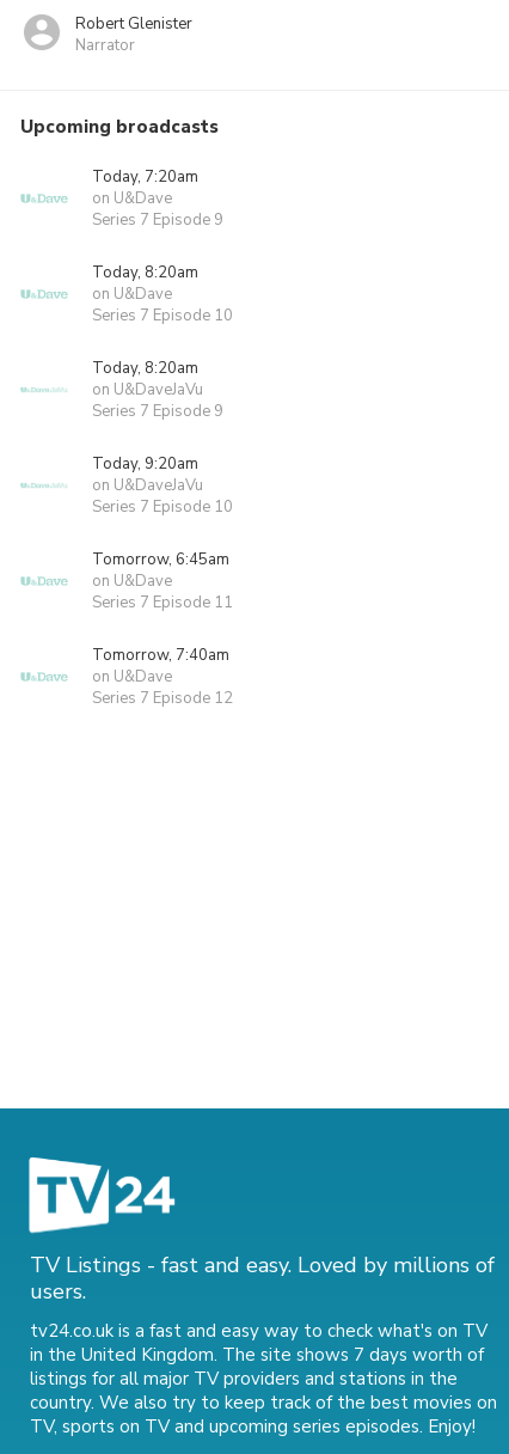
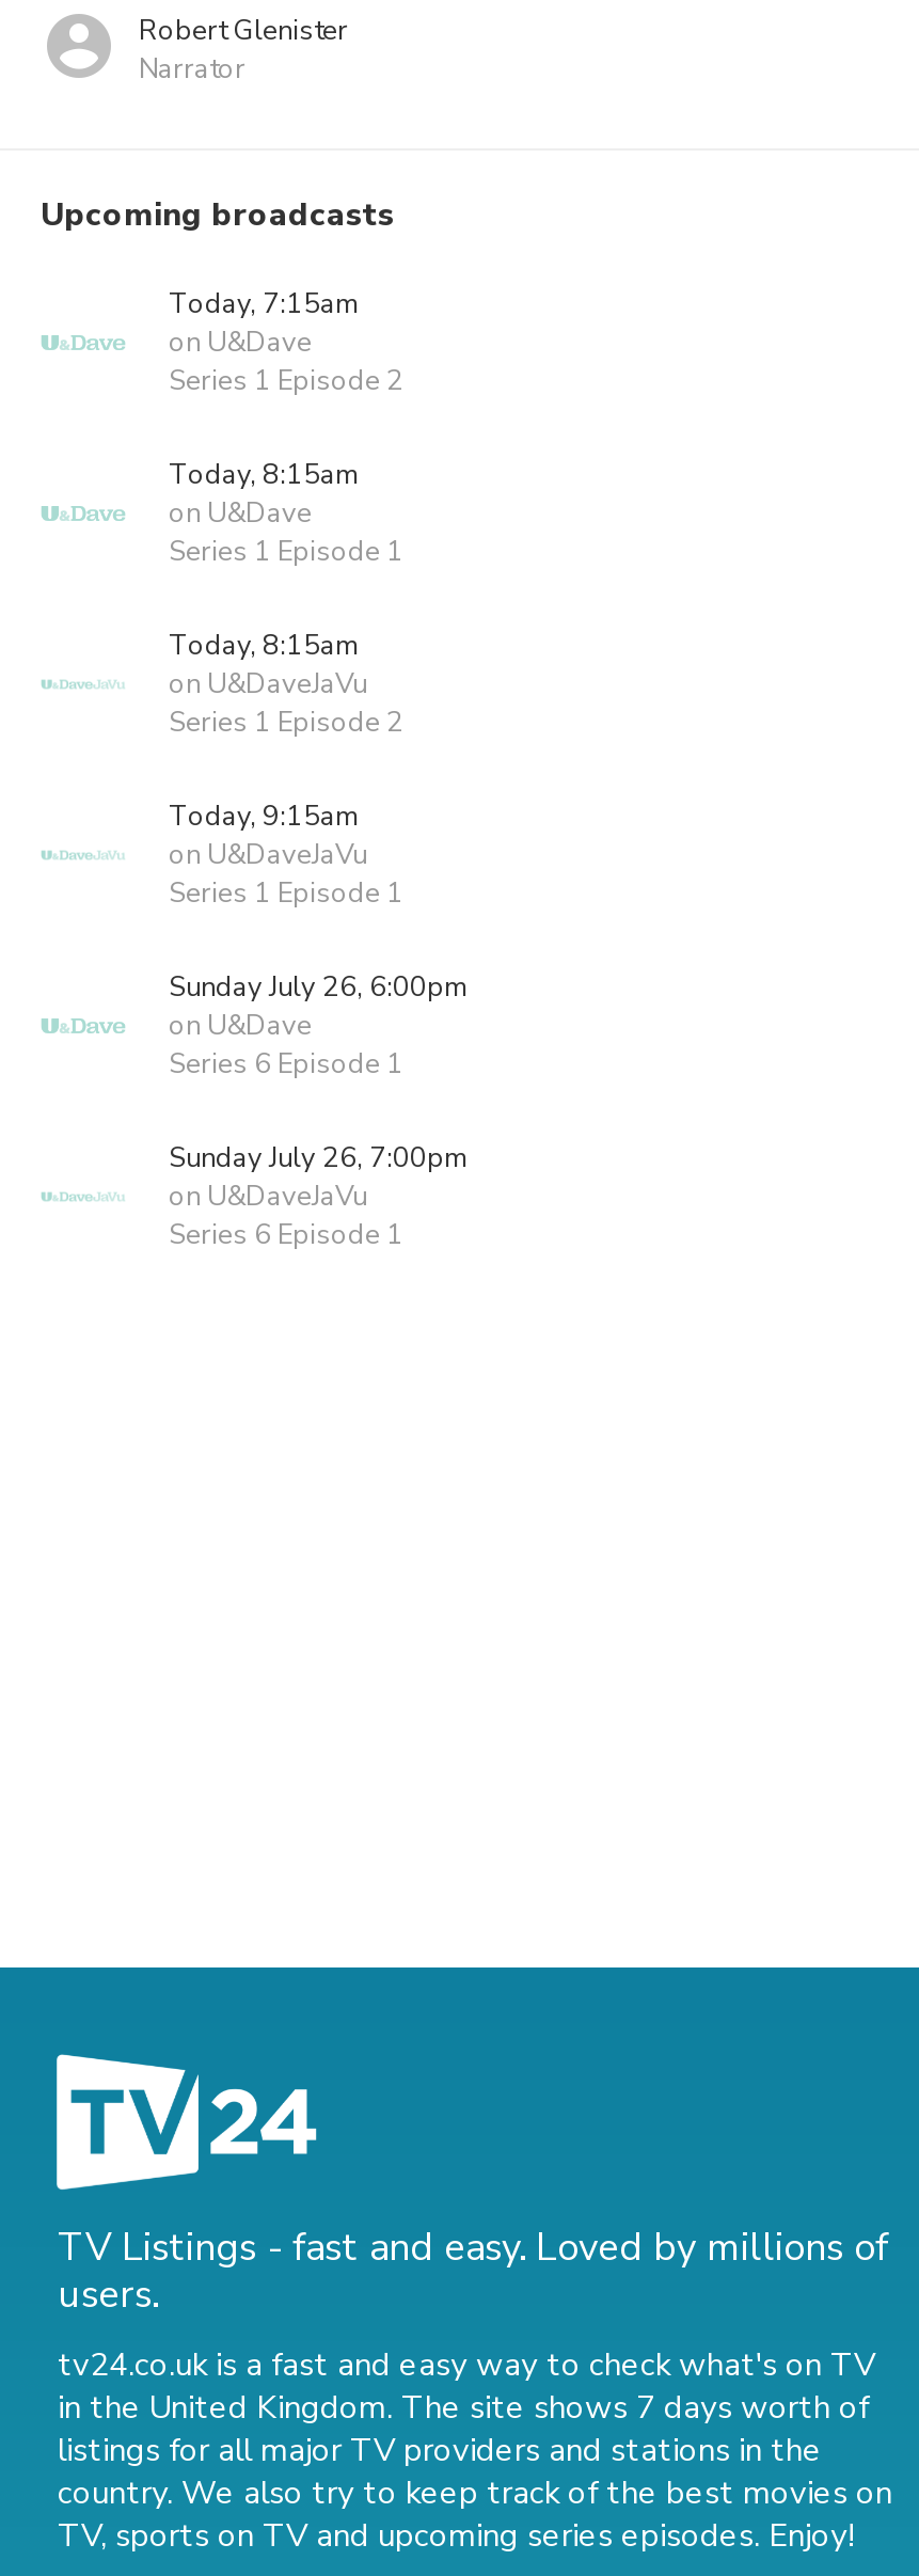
- Today, 7:20am
+ Today, 7:15am

- Series 7 Episode 9
+ Series 1 Episode 2

- Today, 8:20am
+ Today, 8:15am

- Series 7 Episode 10
+ Series 1 Episode 1

- Today, 8:20am
+ Today, 8:15am

- Series 7 Episode 9
+ Series 1 Episode 2

- Today, 9:20am
+ Today, 9:15am

- Series 7 Episode 10
+ Series 1 Episode 1

- Tomorrow, 6:45am
+ Sunday July 26, 6:00pm

- Series 7 Episode 11
+ Series 6 Episode 1

- Tomorrow, 7:40am
- on U&Dave
- Series 7 Episode 12
+ Sunday July 26, 7:00pm
+ on U&DaveJaVu
+ Series 6 Episode 1
